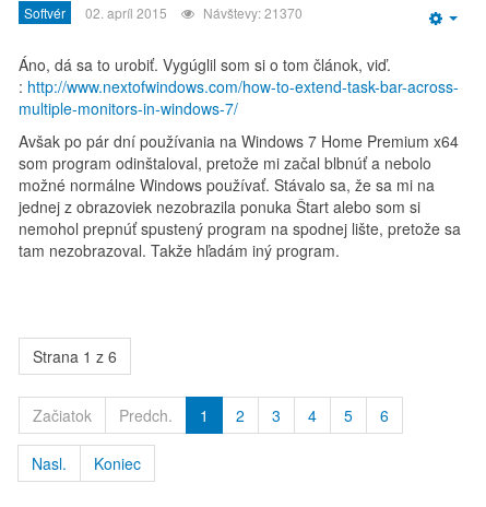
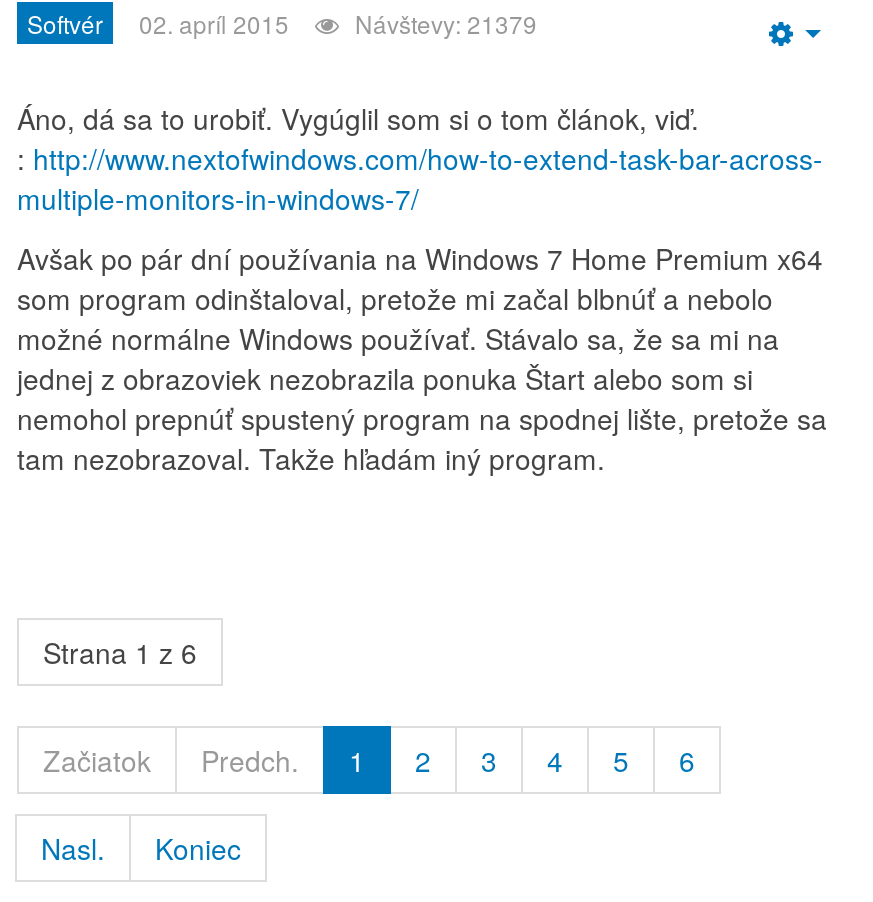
- Softvér 02. apríl 2015 Návštevy: 21370
+ Softvér 02. apríl 2015 Návštevy: 21379
